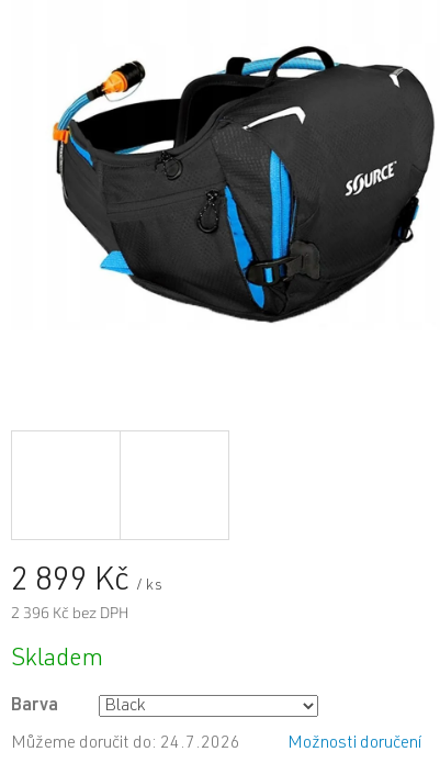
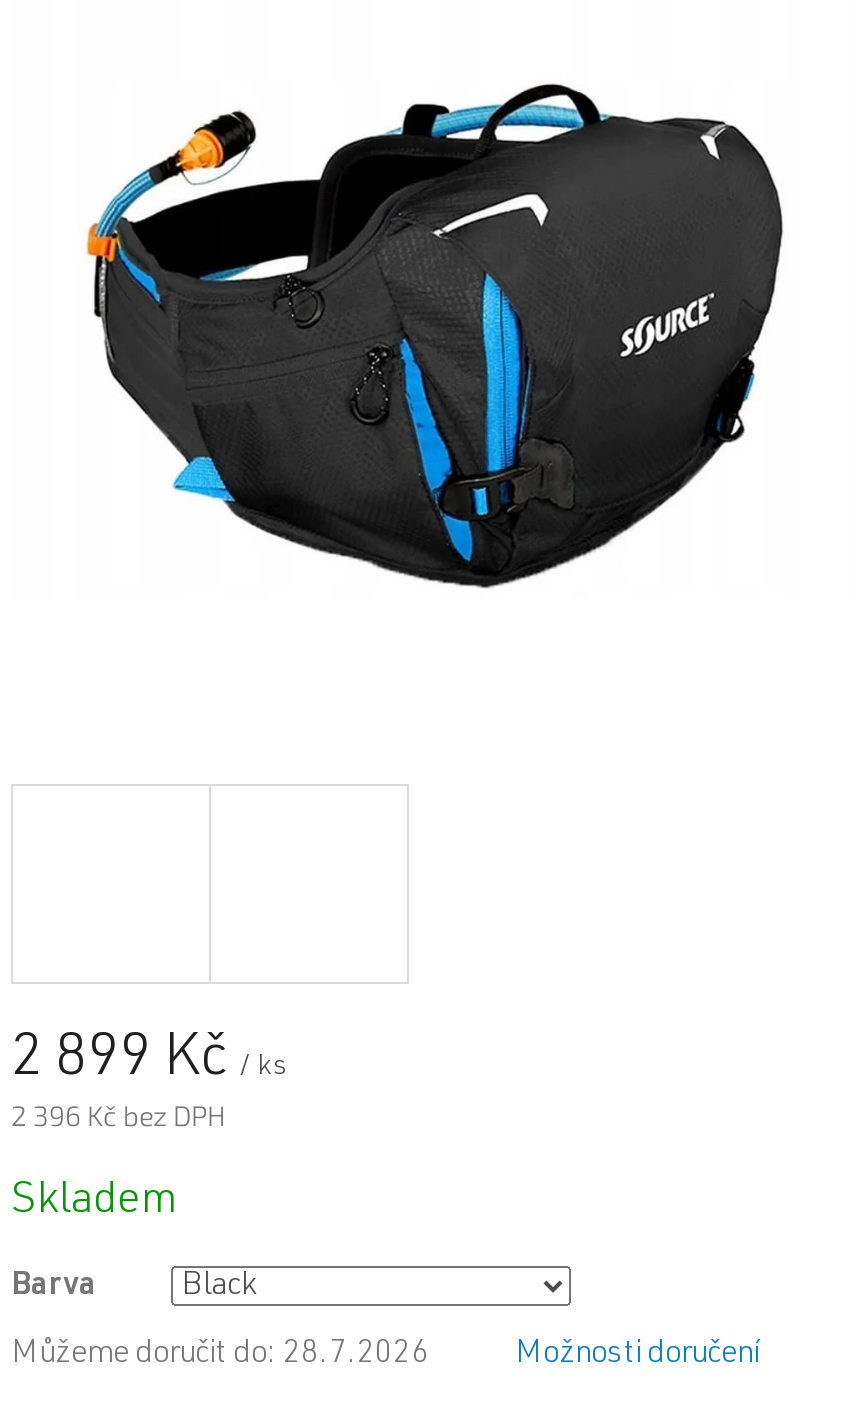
- Můžeme doručit do: 24.7.2026
+ Můžeme doručit do: 28.7.2026
